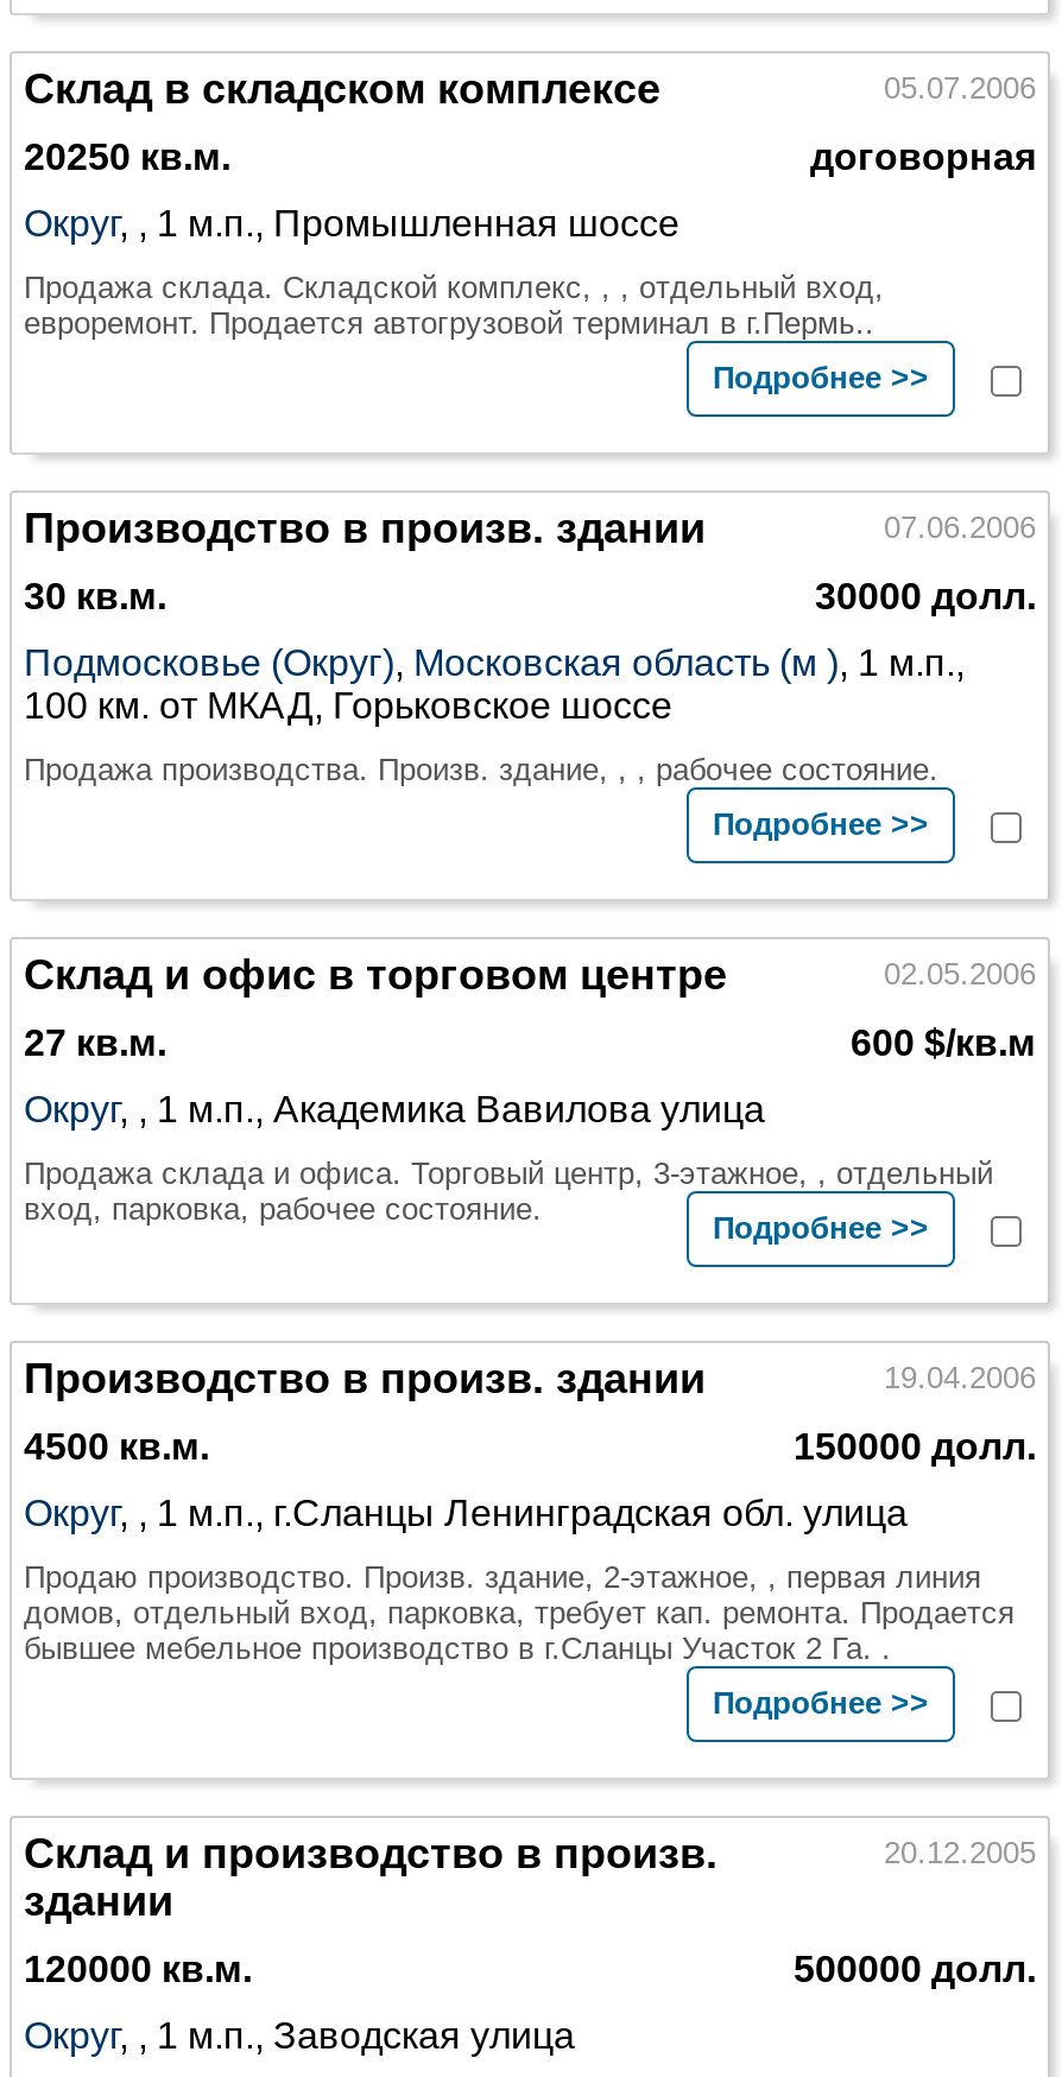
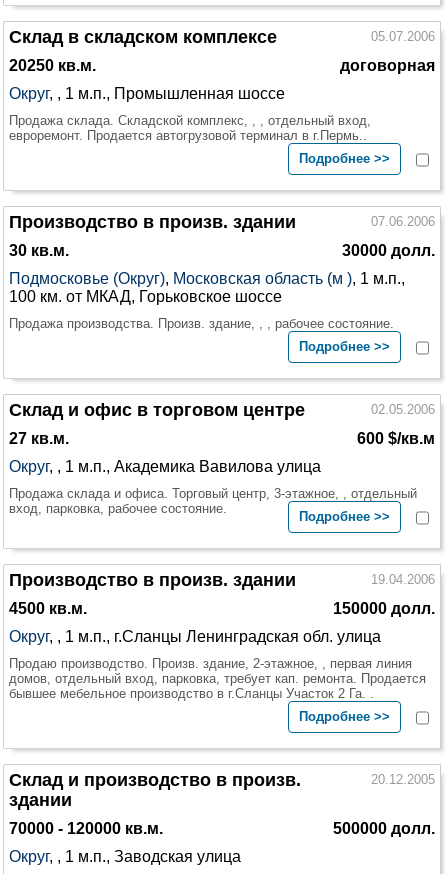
- 120000 кв.м.
+ 70000 - 120000 кв.м.
